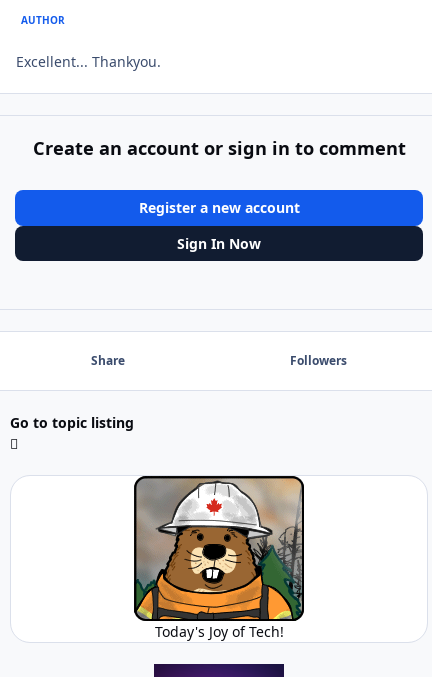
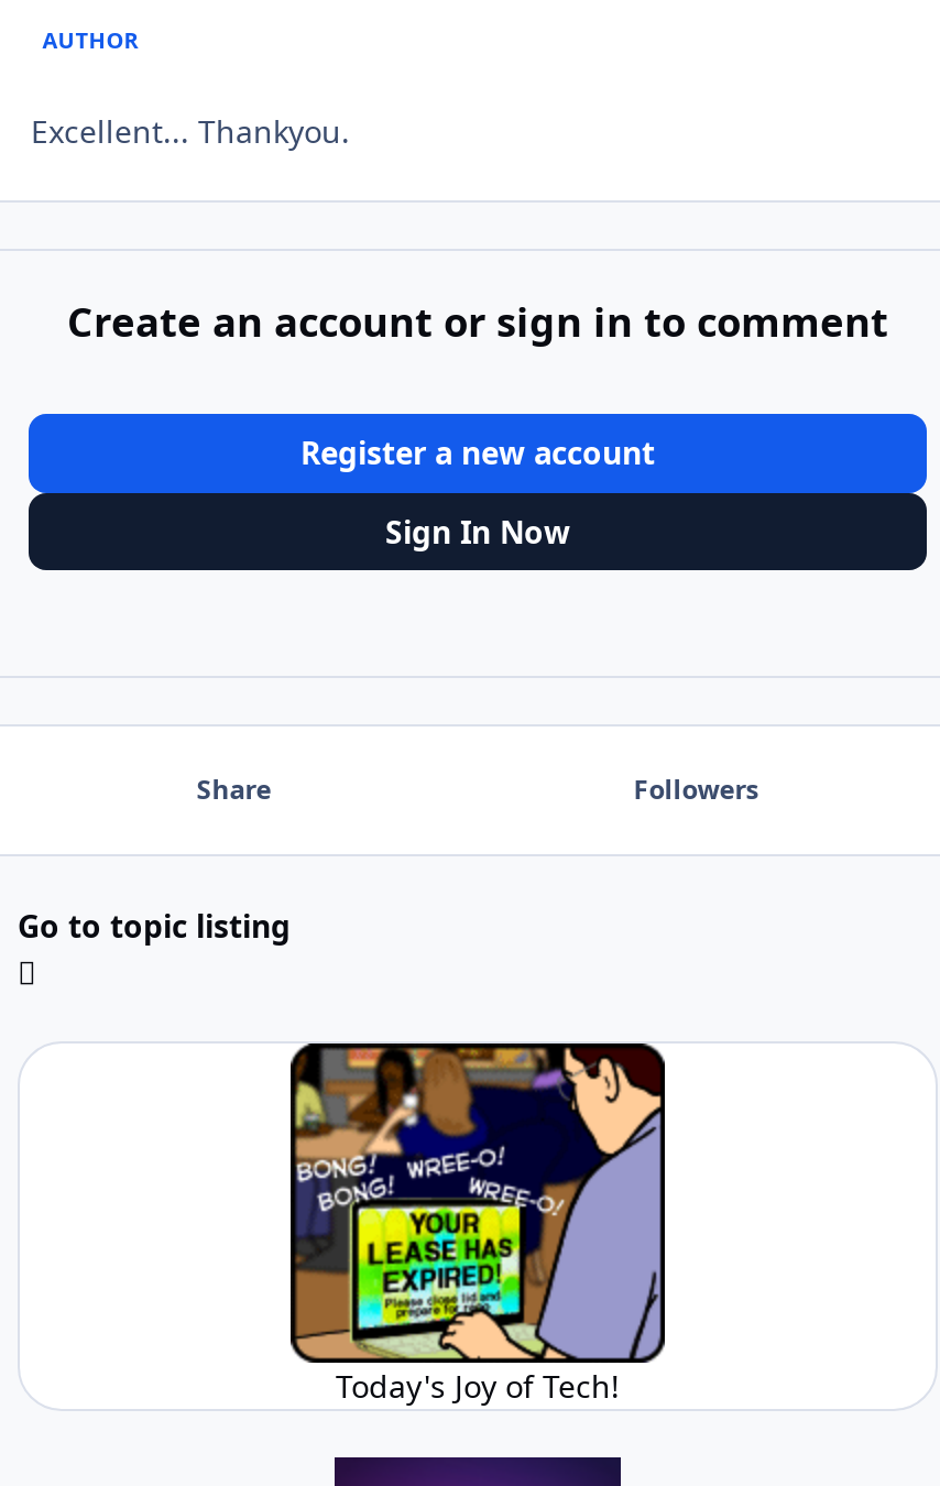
- [image]
+ [image]
